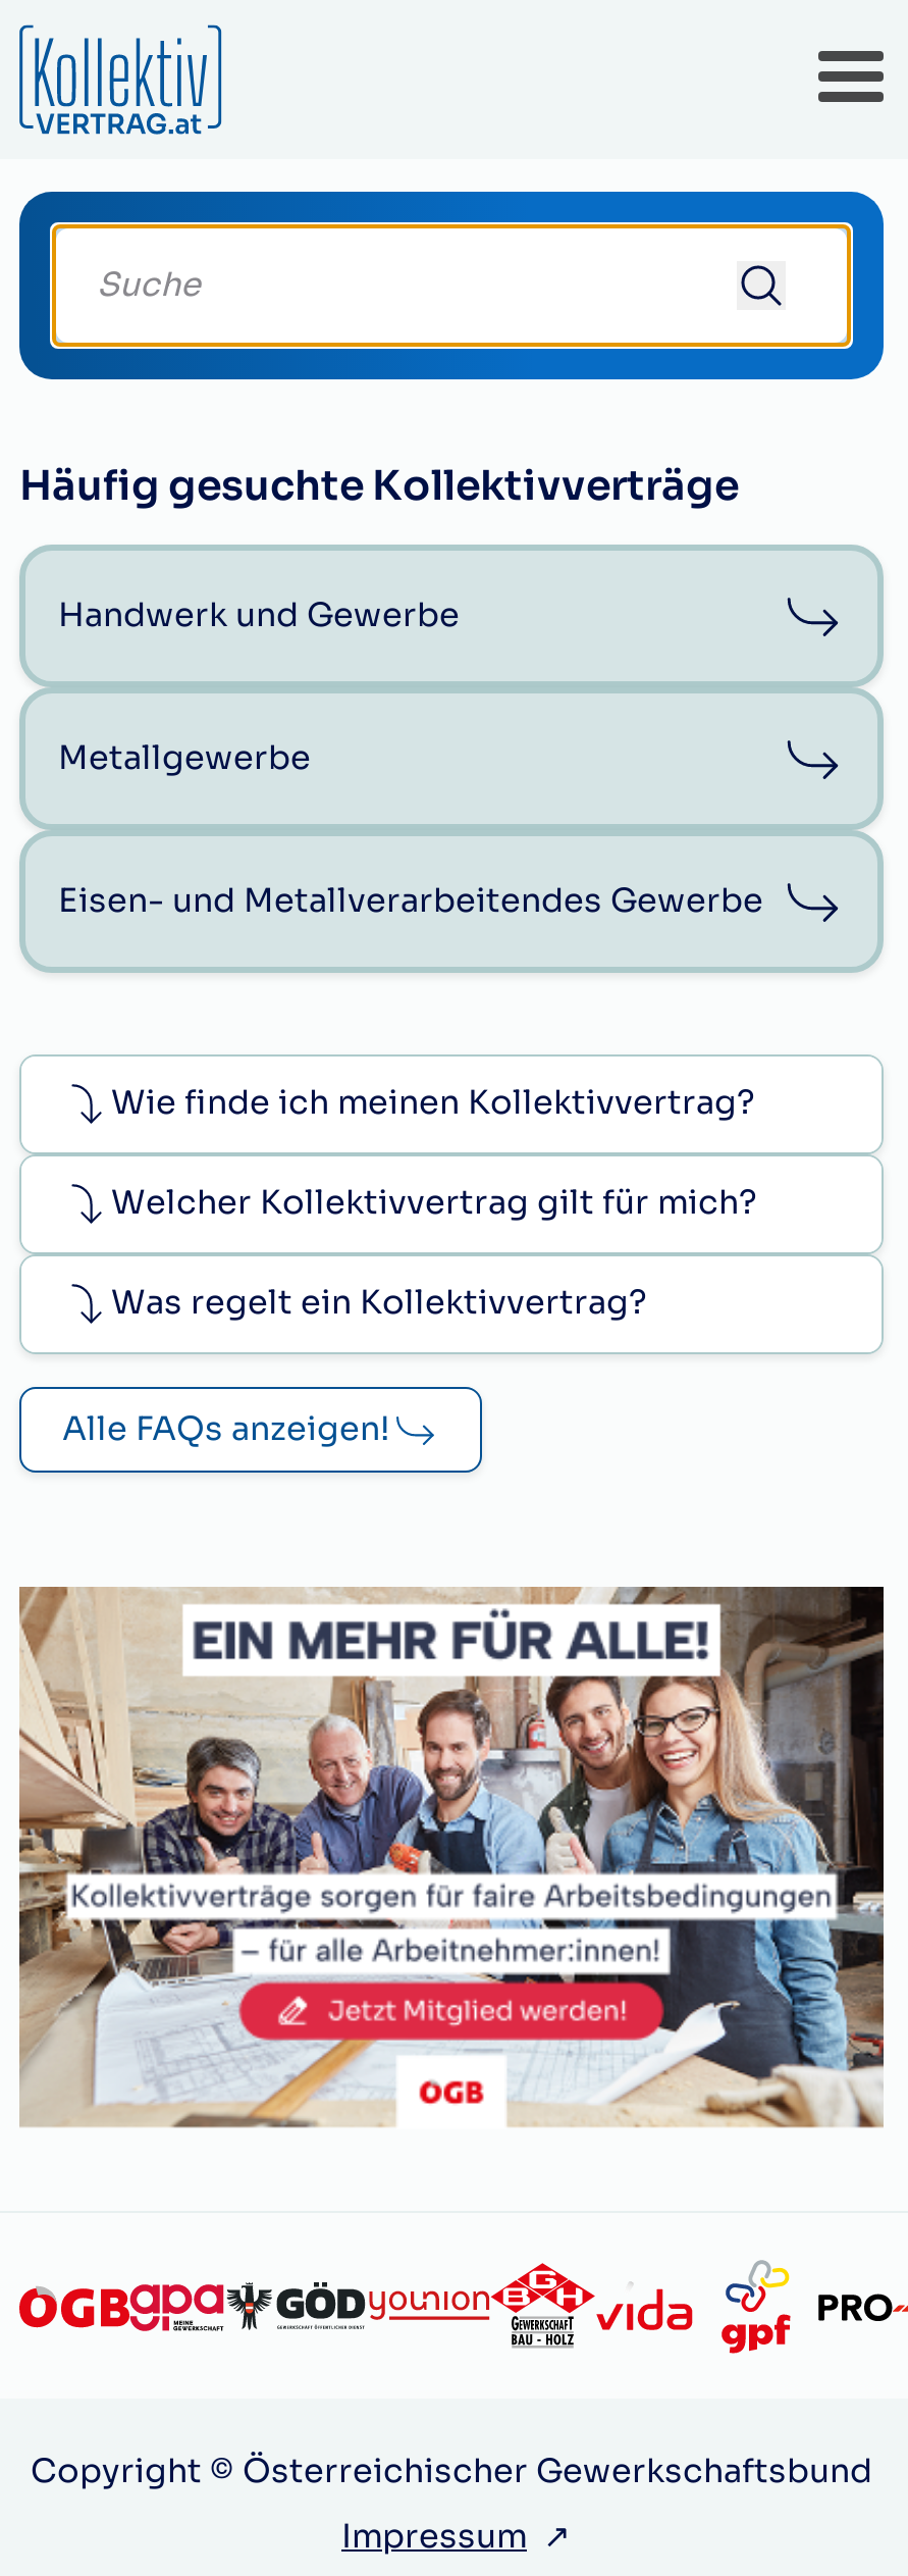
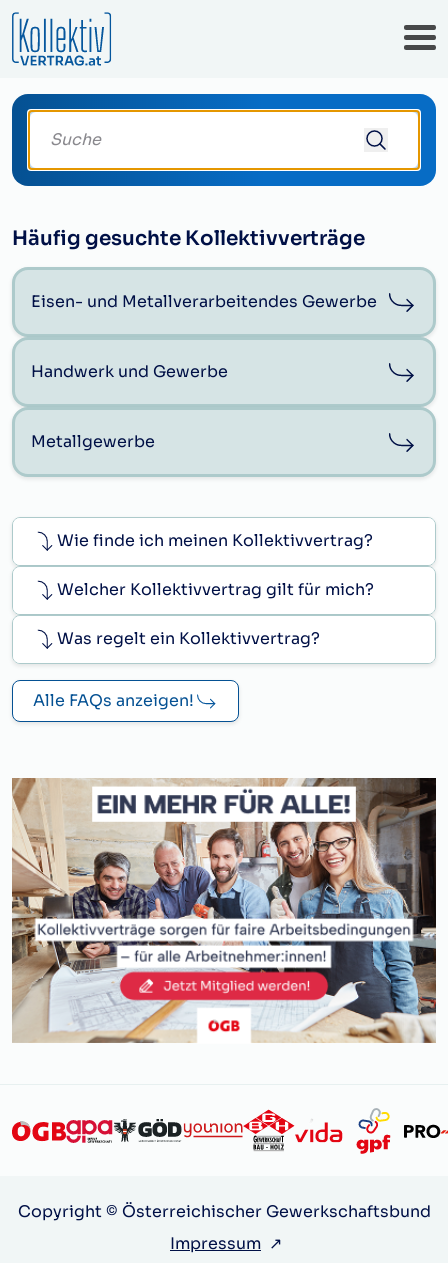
moved down: Handwerk und Gewerbe | Metallgewerbe

moved up: Eisen- und Metallverarbeitendes Gewerbe
